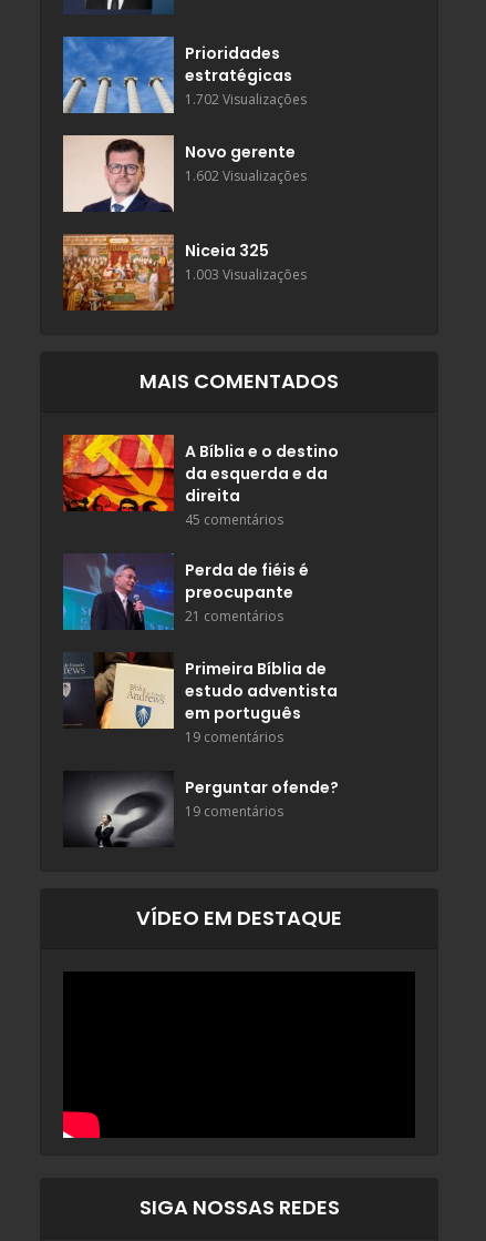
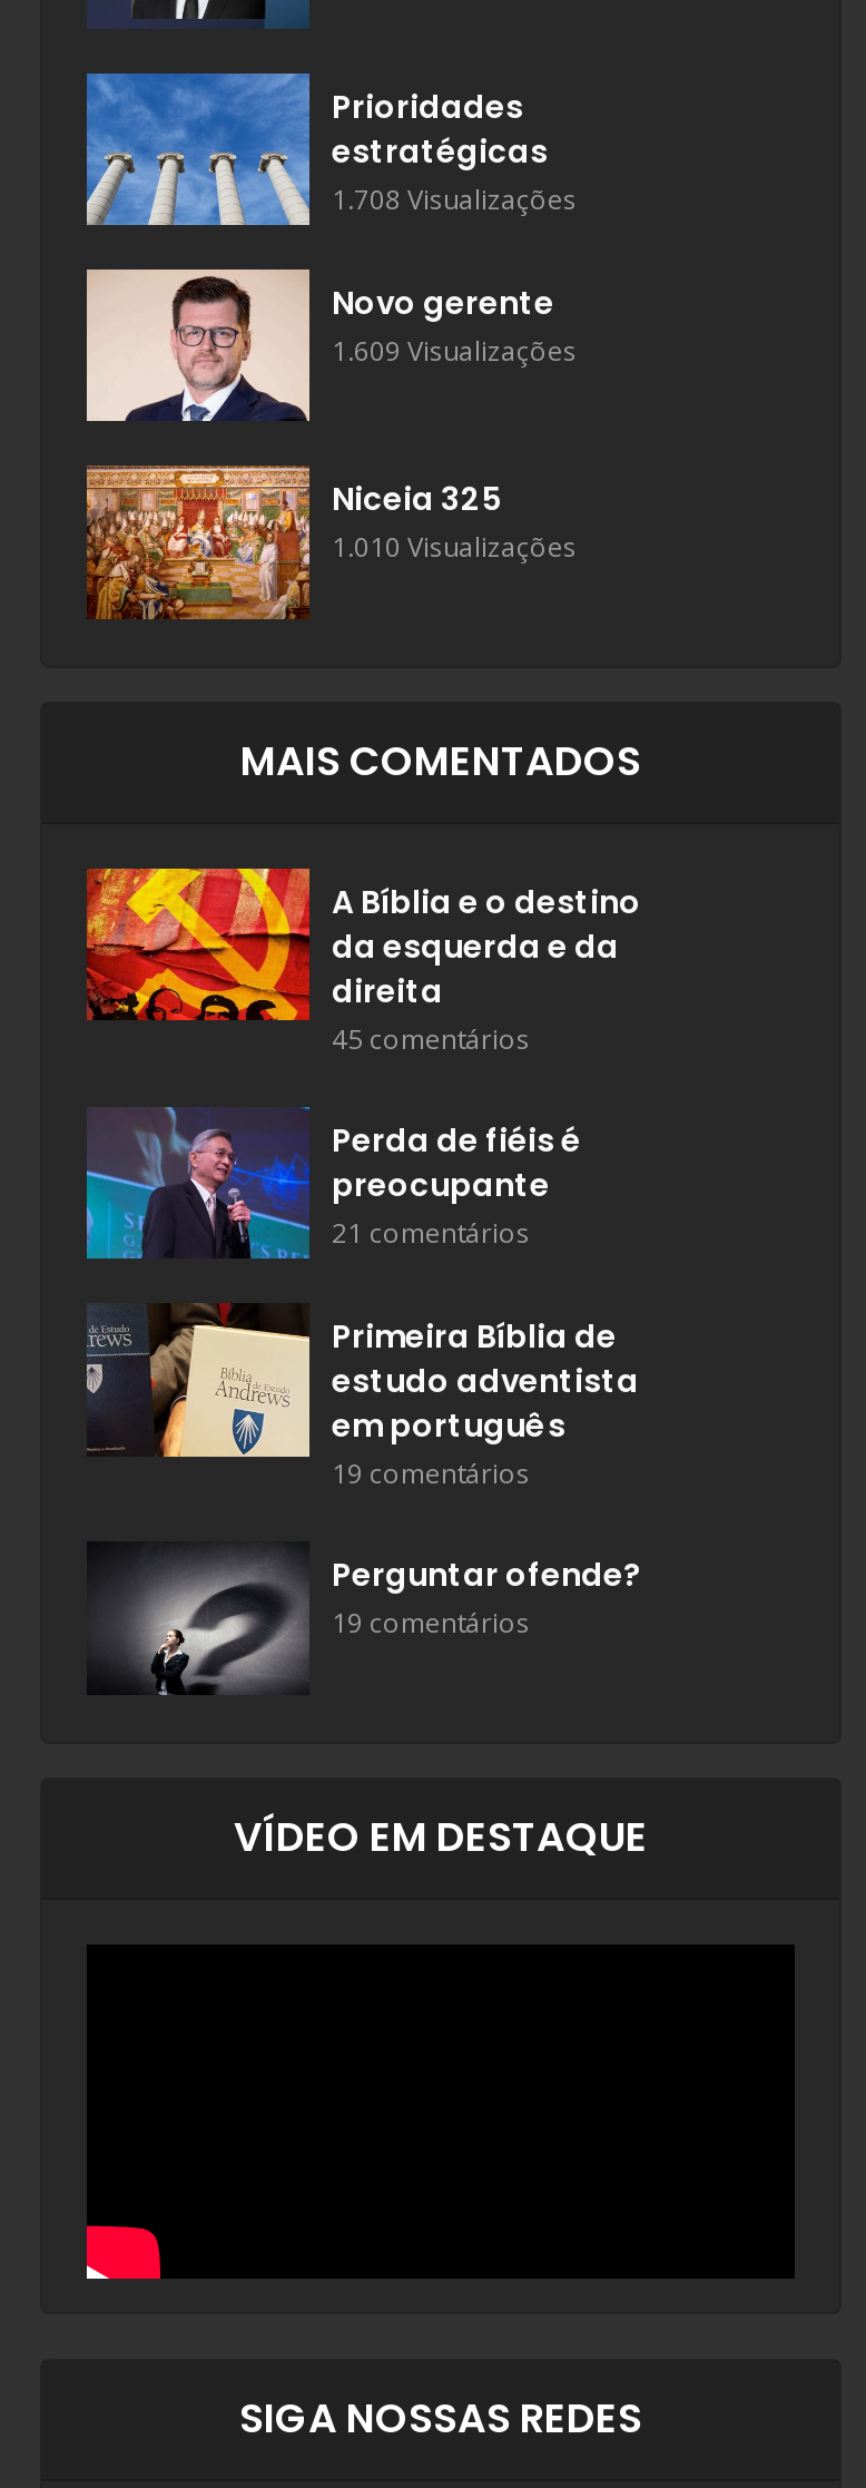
- 1.702 Visualizações
+ 1.708 Visualizações

- 1.602 Visualizações
+ 1.609 Visualizações

- 1.003 Visualizações
+ 1.010 Visualizações
